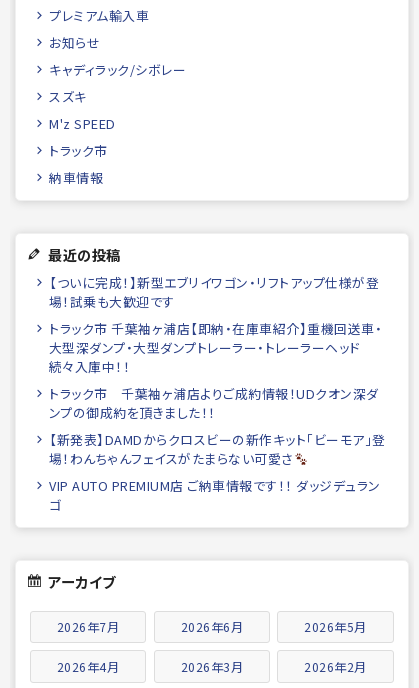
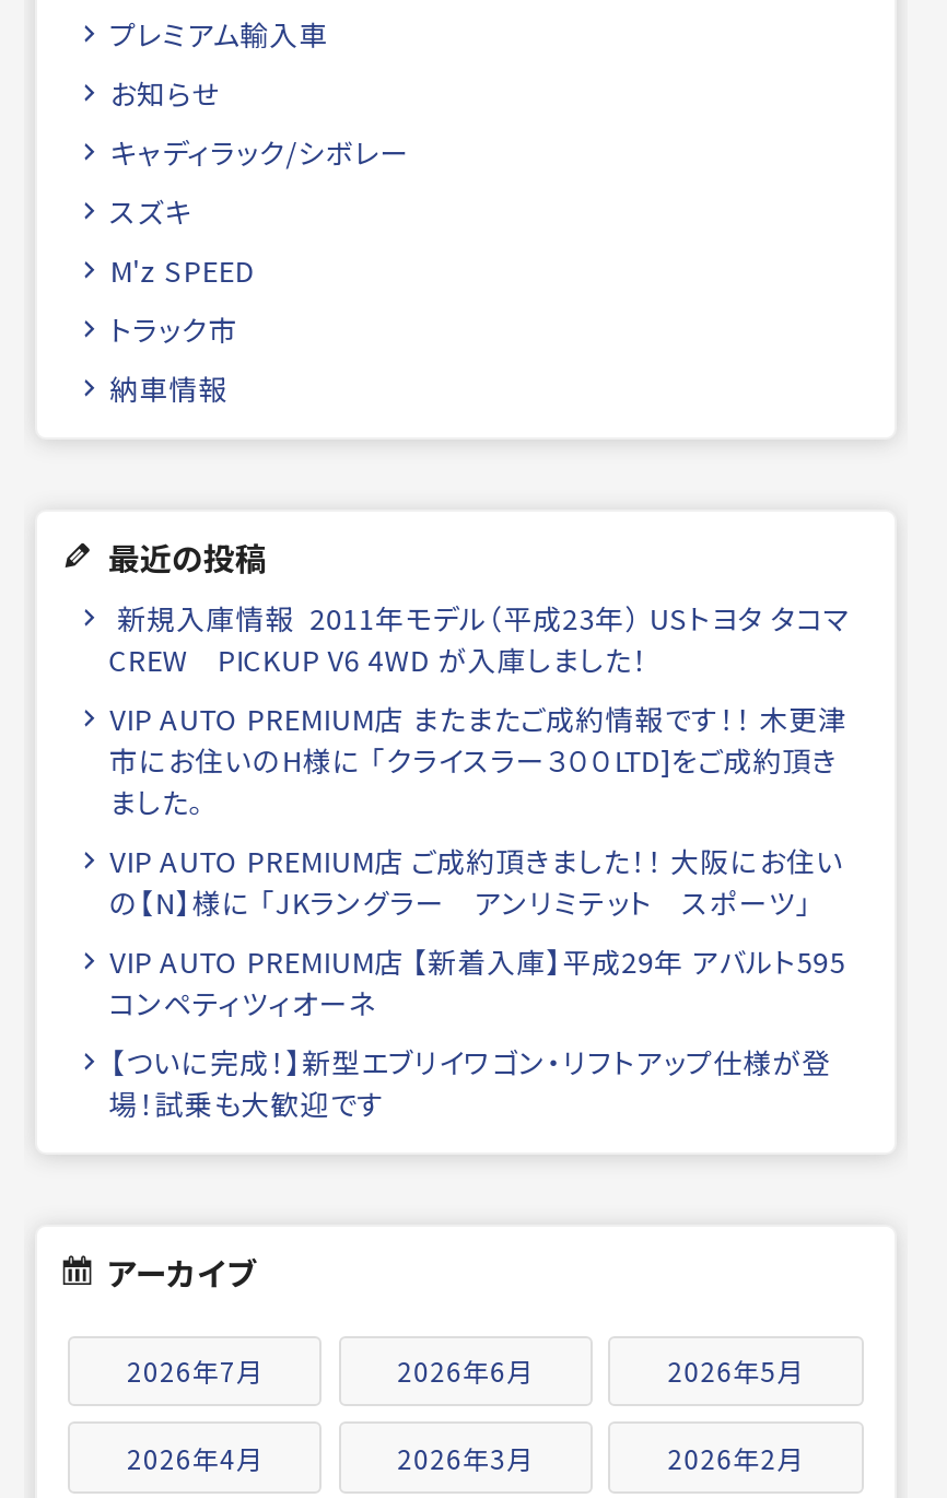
+ 新規入庫情報 2011年モデル（平成23年） USトヨタ タコマ
+ CREW PICKUP V6 4WD が入庫しました！
+ VIP AUTO PREMIUM店 またまたご成約情報です！！ 木更津
+ 市にお住いのH様に 「クライスラー３００LTD]をご成約頂き
+ ました。
+ VIP AUTO PREMIUM店 ご成約頂きました！！ 大阪にお住い
+ の【N】様に 「JKラングラー アンリミテット スポーツ」
+ VIP AUTO PREMIUM店 【新着入庫】平成29年 アバルト595
+ コンペティツィオーネ

moved down: 【ついに完成！】新型エブリイワゴン・リフトアップ仕様が登 | 場！試乗も大歓迎です

- トラック市 千葉袖ヶ浦店【即納・在庫車紹介】重機回送車・
- 大型深ダンプ・大型ダンプトレーラー・トレーラーヘッド
- 続々入庫中！！
- トラック市 千葉袖ヶ浦店よりご成約情報！UDクオン深ダ
- ンプの御成約を頂きました！！
- 【新発表】DAMDからクロスビーの新作キット「ビーモア」登
- 場！わんちゃんフェイスがたまらない可愛さ
- VIP AUTO PREMIUM店 ご納車情報です！！ ダッジデュラン
- ゴ
